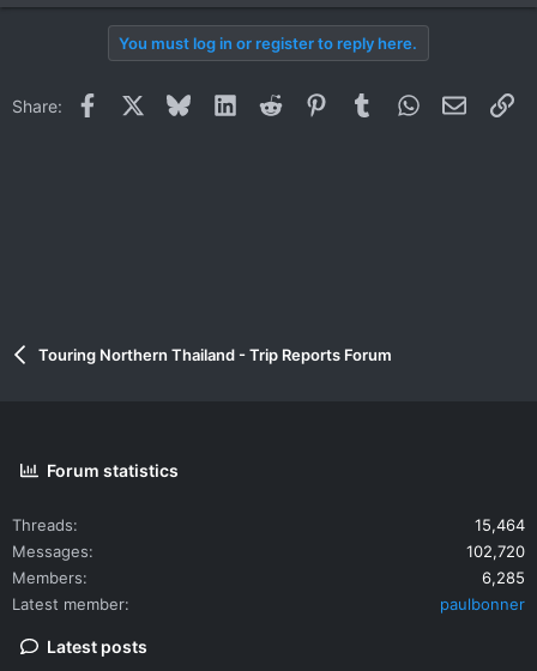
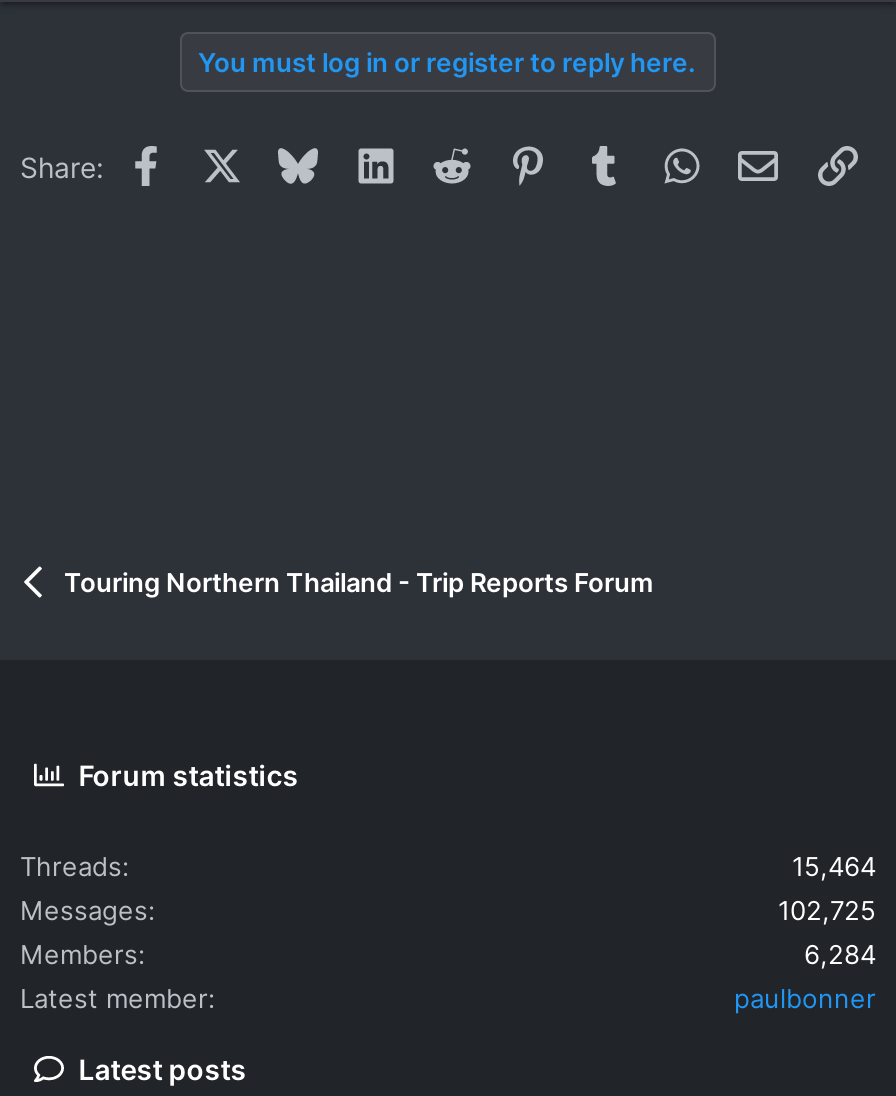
- 102,720
+ 102,725

- 6,285
+ 6,284
